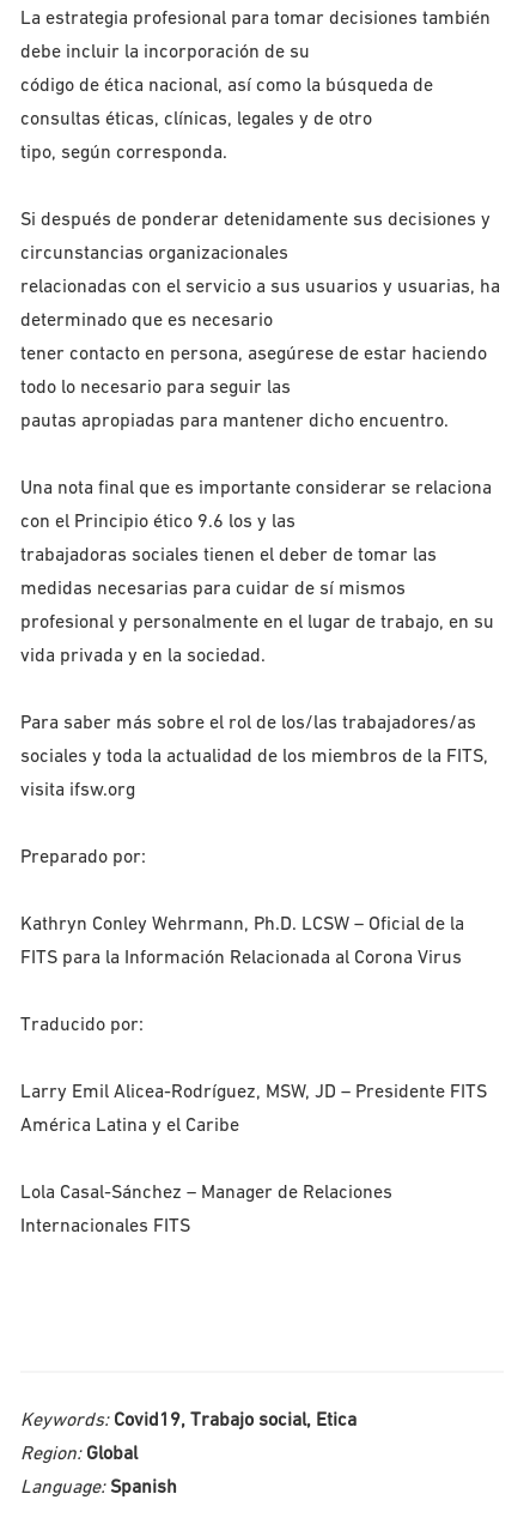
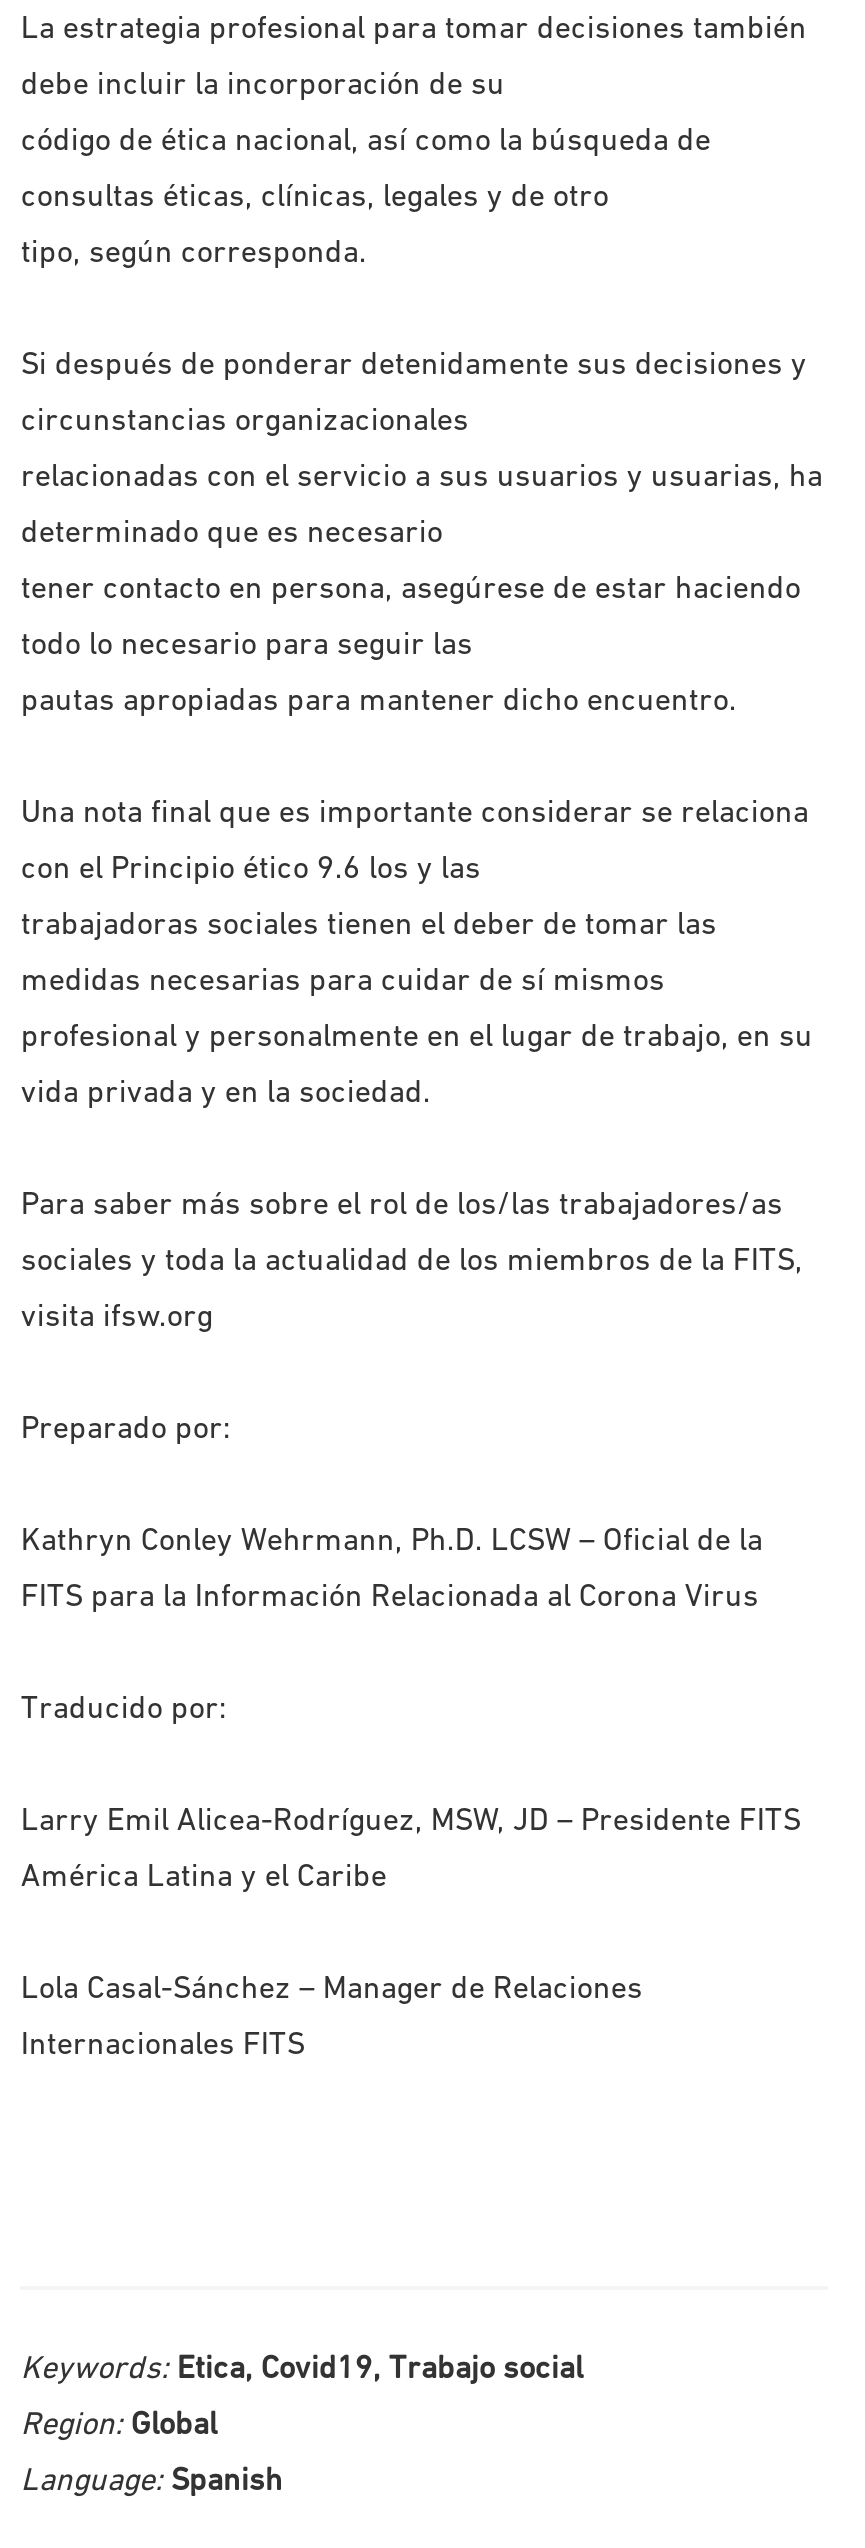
- Keywords: Covid19, Trabajo social, Etica
+ Keywords: Etica, Covid19, Trabajo social
